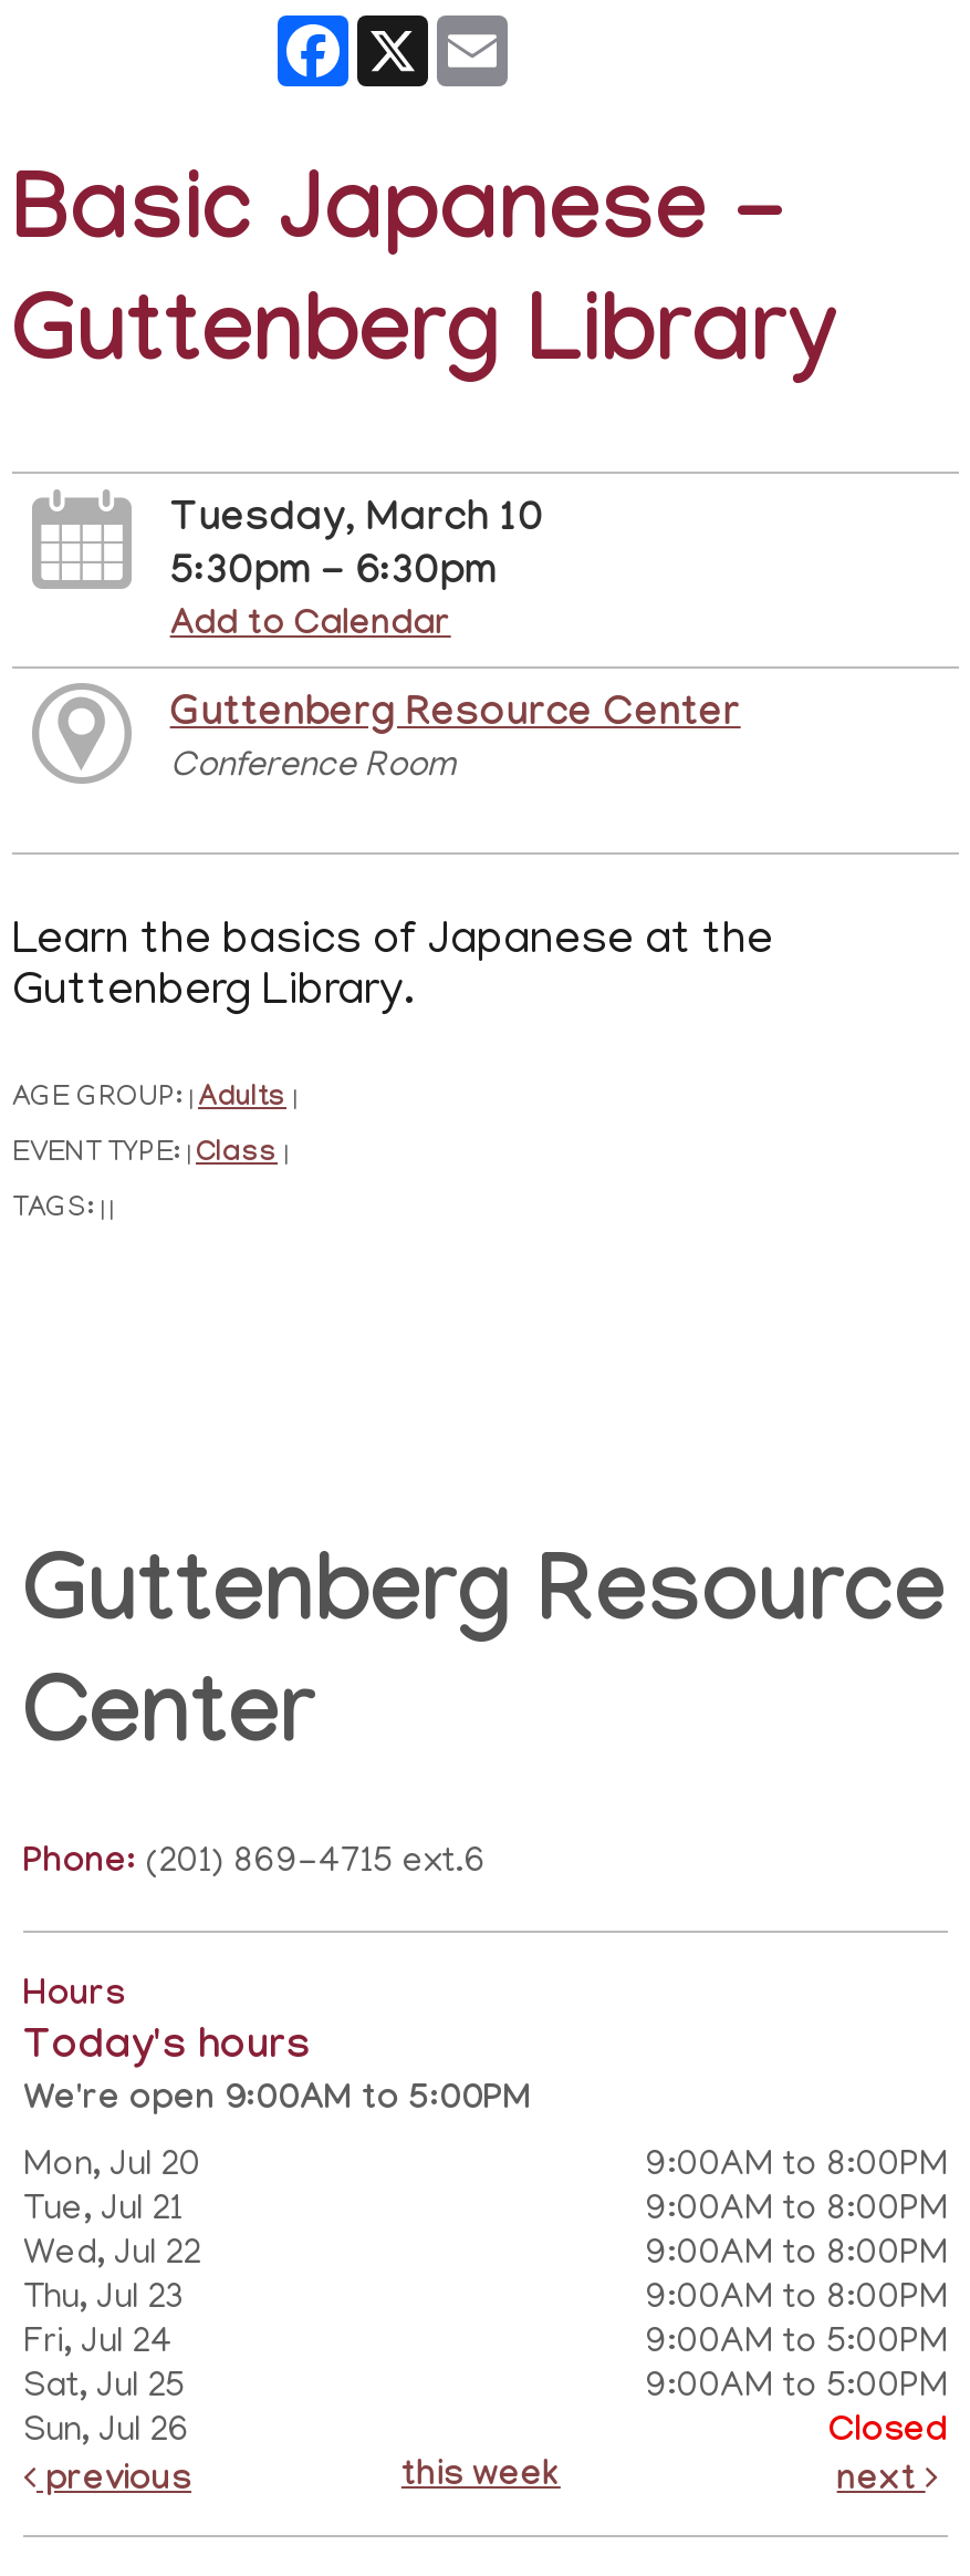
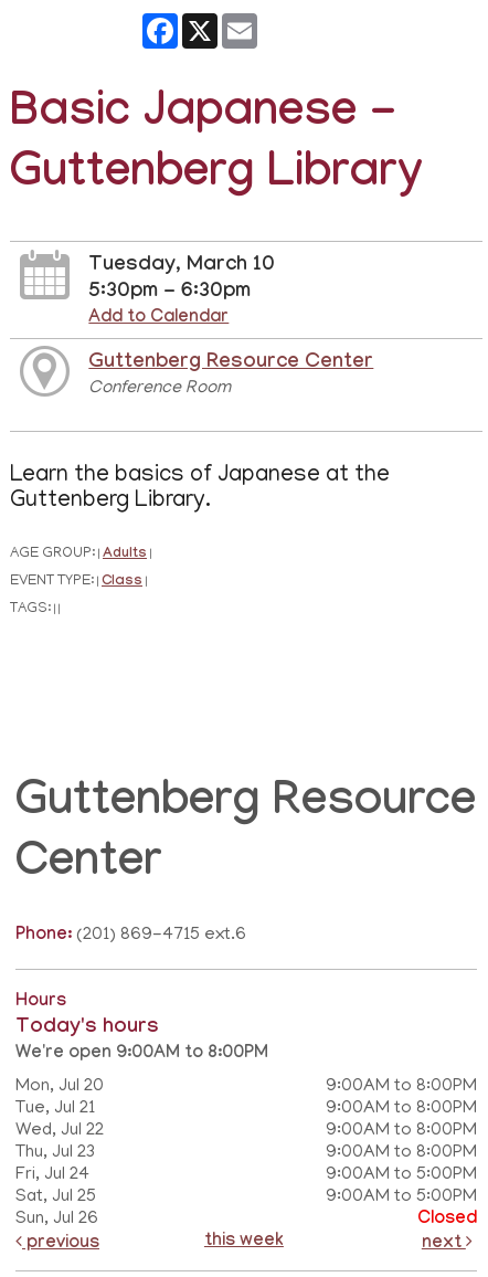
- We're open 9:00AM to 5:00PM
+ We're open 9:00AM to 8:00PM
